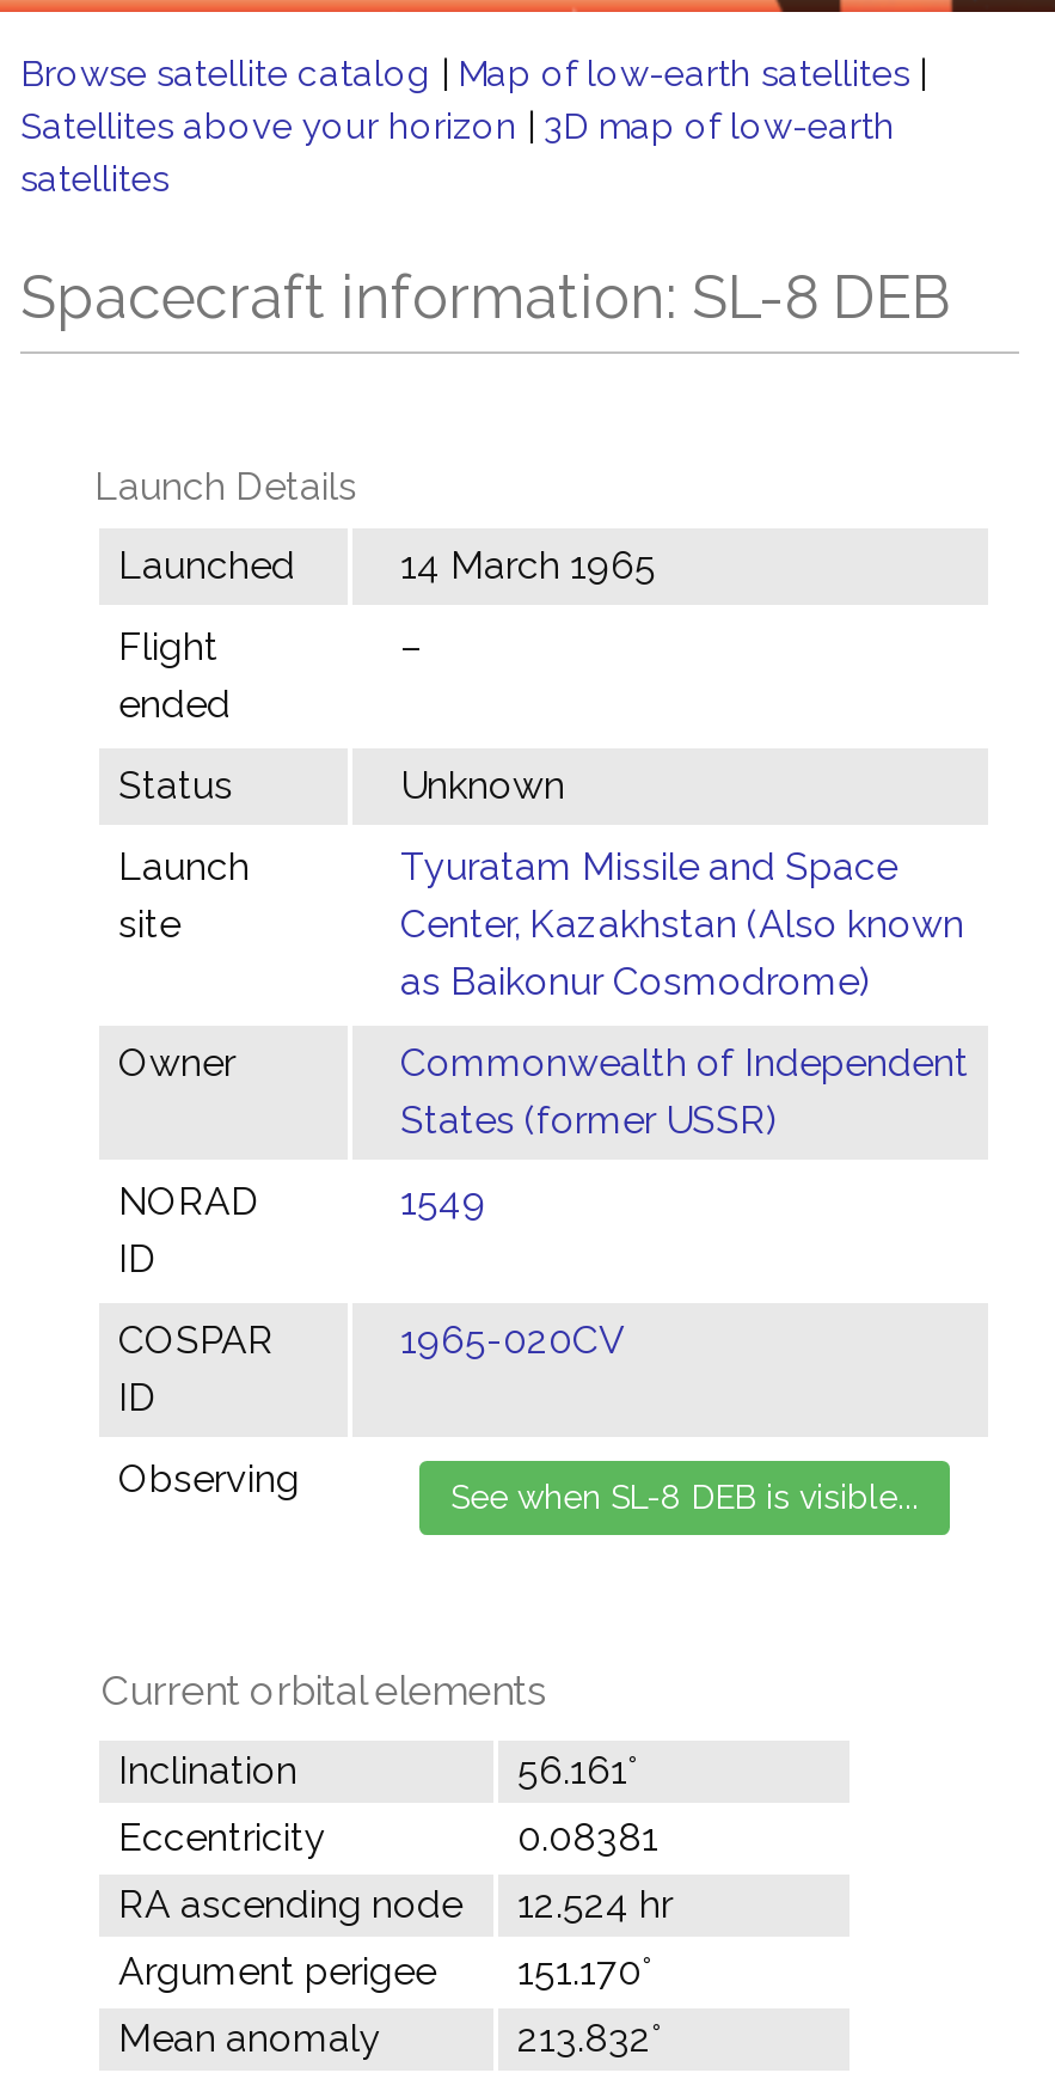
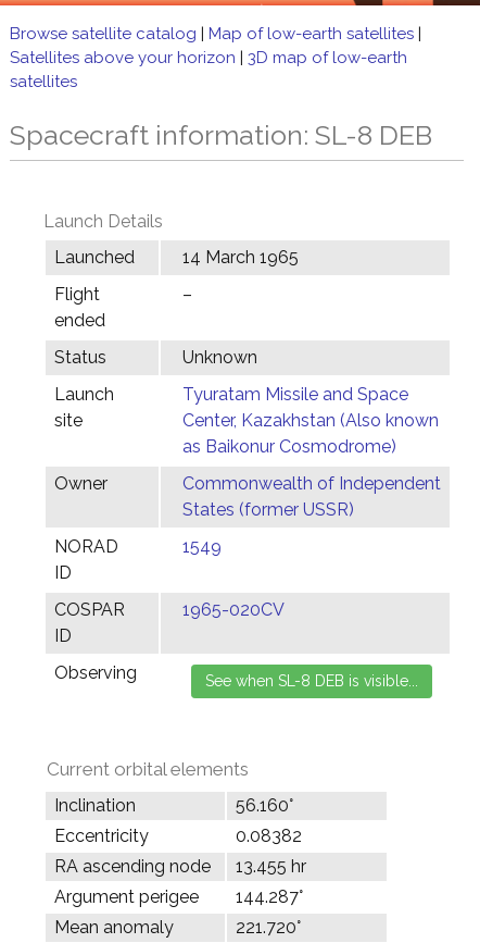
- 56.161°
+ 56.160°

- 0.08381
+ 0.08382

- RA ascending node 12.524 hr
+ RA ascending node 13.455 hr

- Argument perigee 151.170°
+ Argument perigee 144.287°

- 213.832°
+ 221.720°
